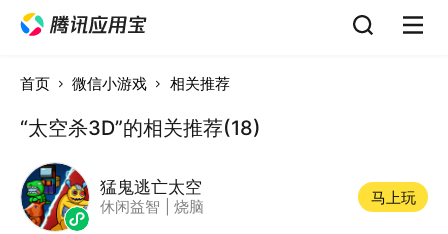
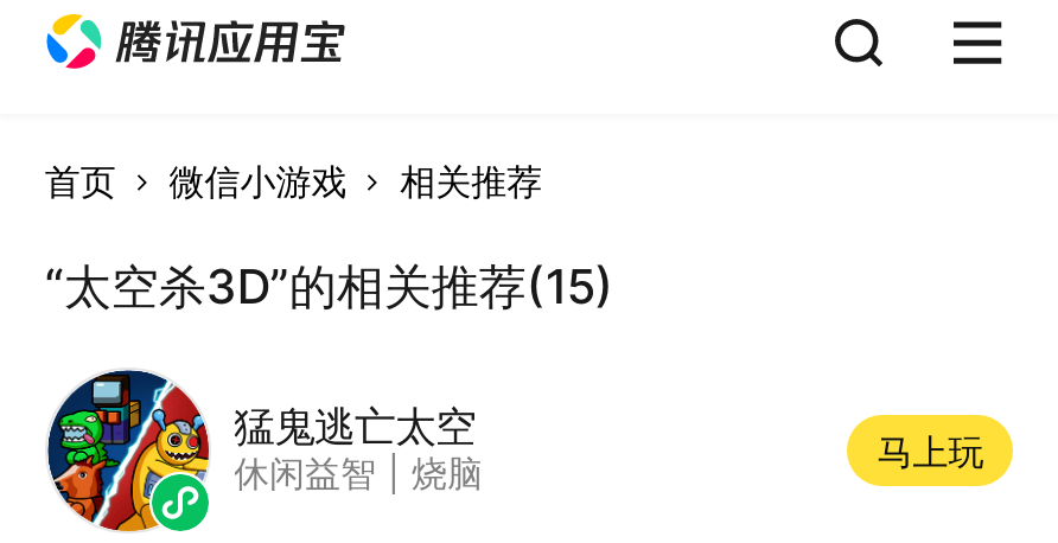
- “太空杀3D”的相关推荐(18)
+ “太空杀3D”的相关推荐(15)
